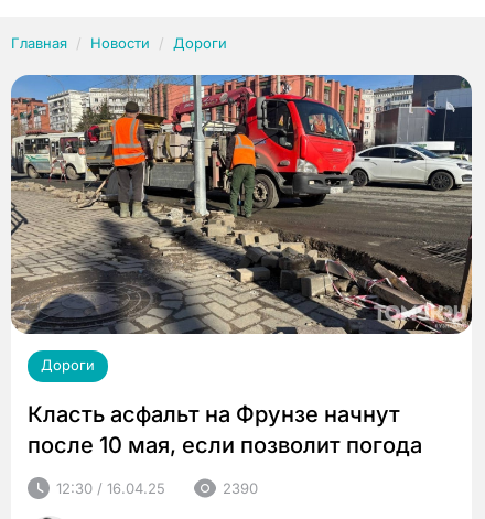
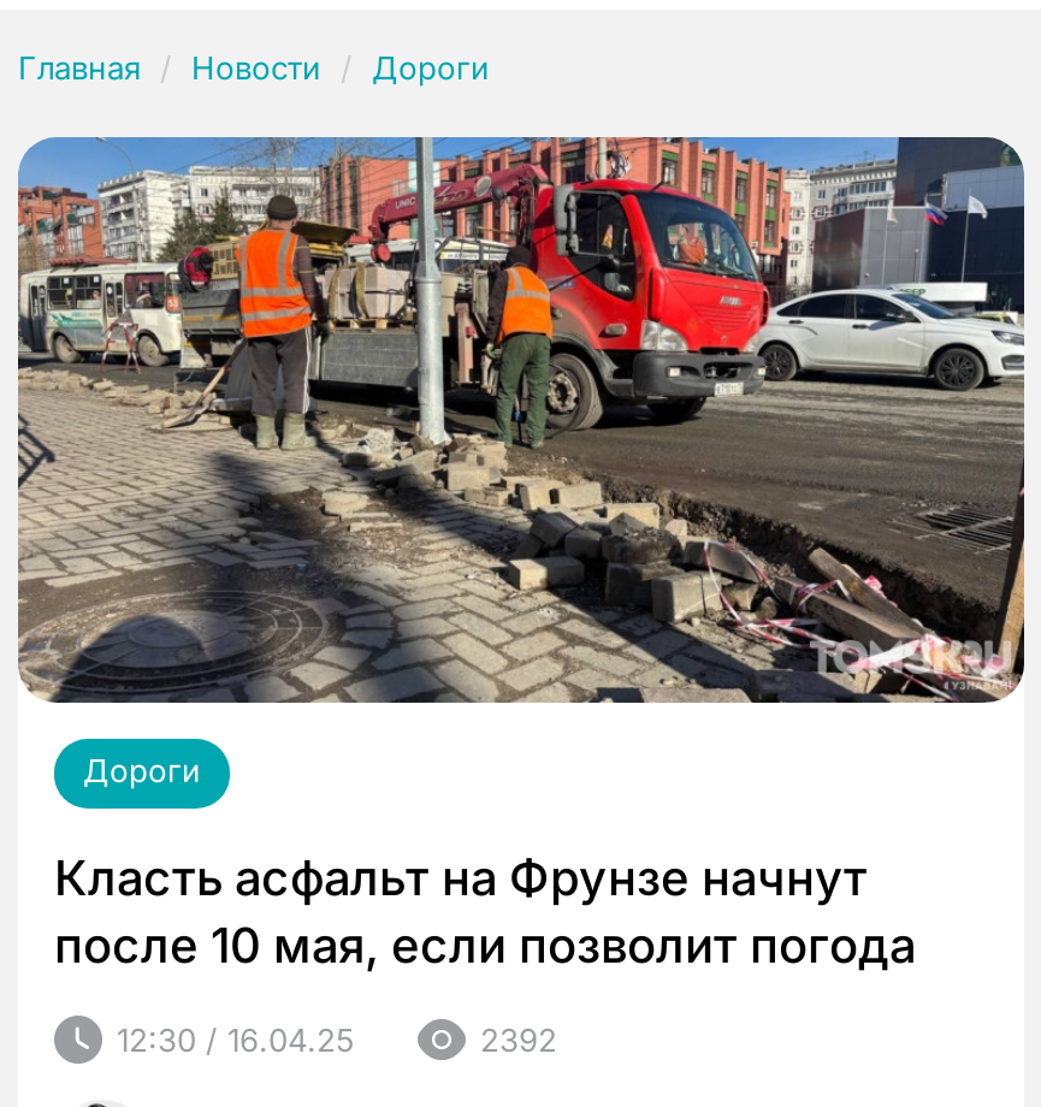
- 2390
+ 2392
